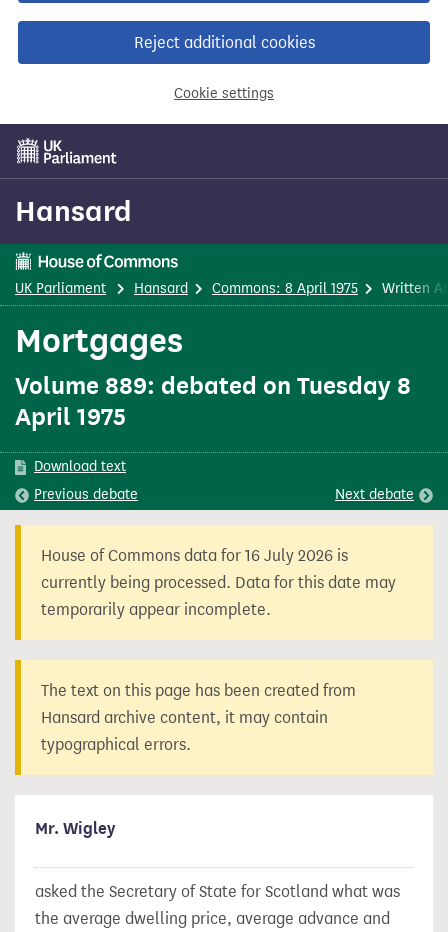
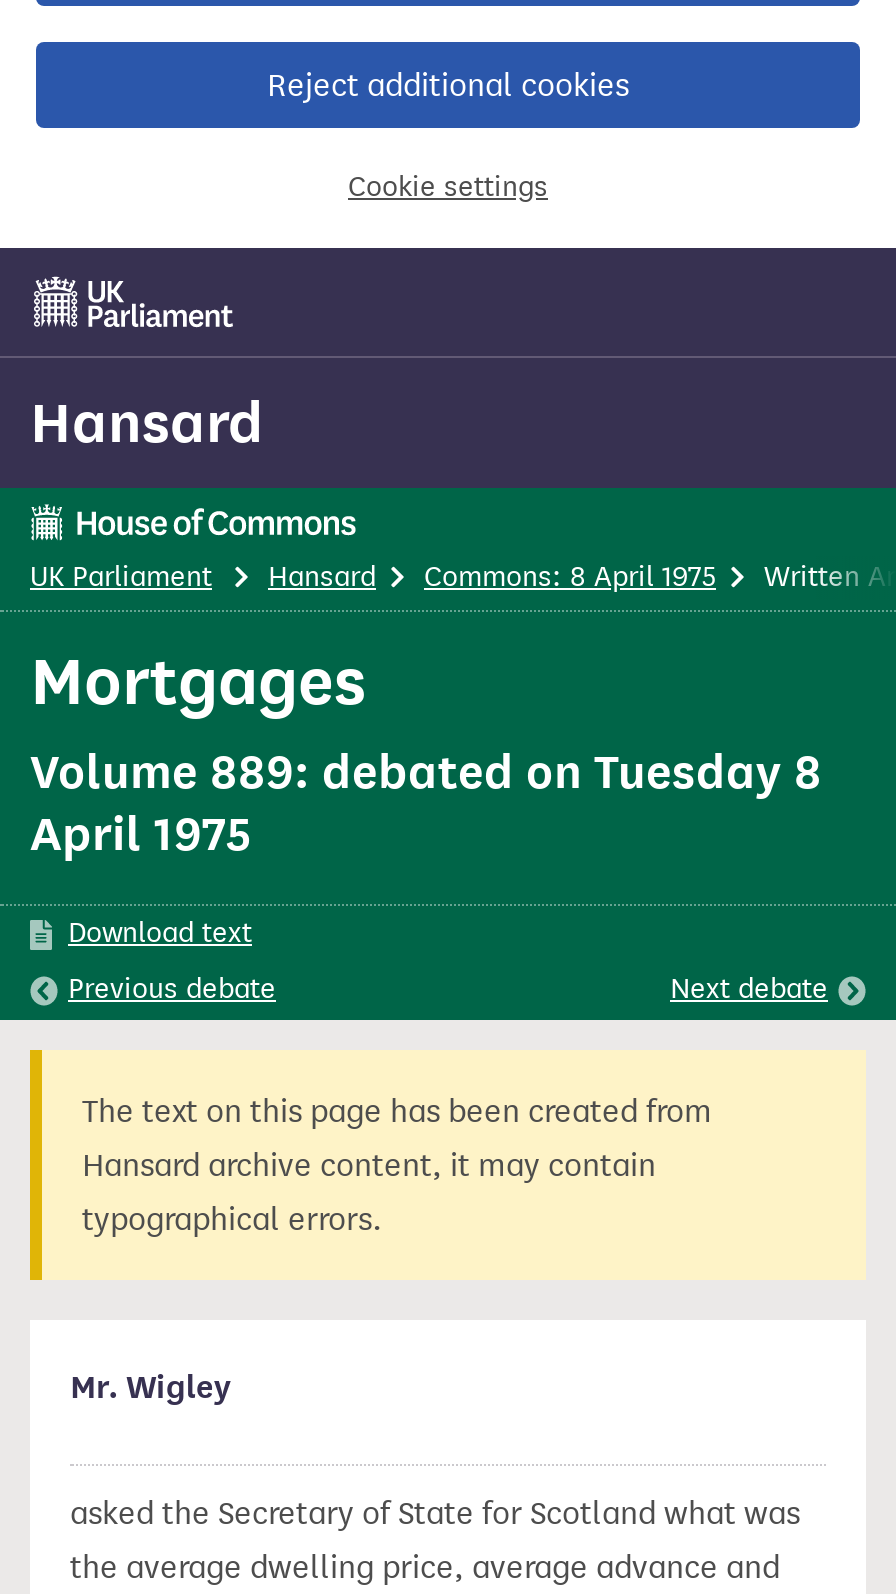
- House of Commons data for 16 July 2026 is
- currently being processed. Data for this date may
- temporarily appear incomplete.
